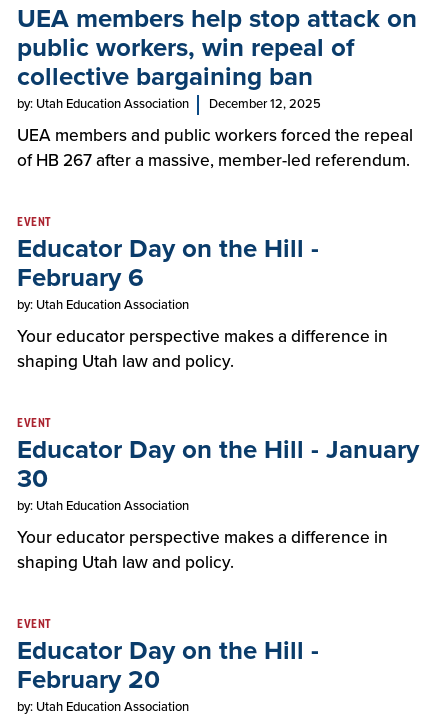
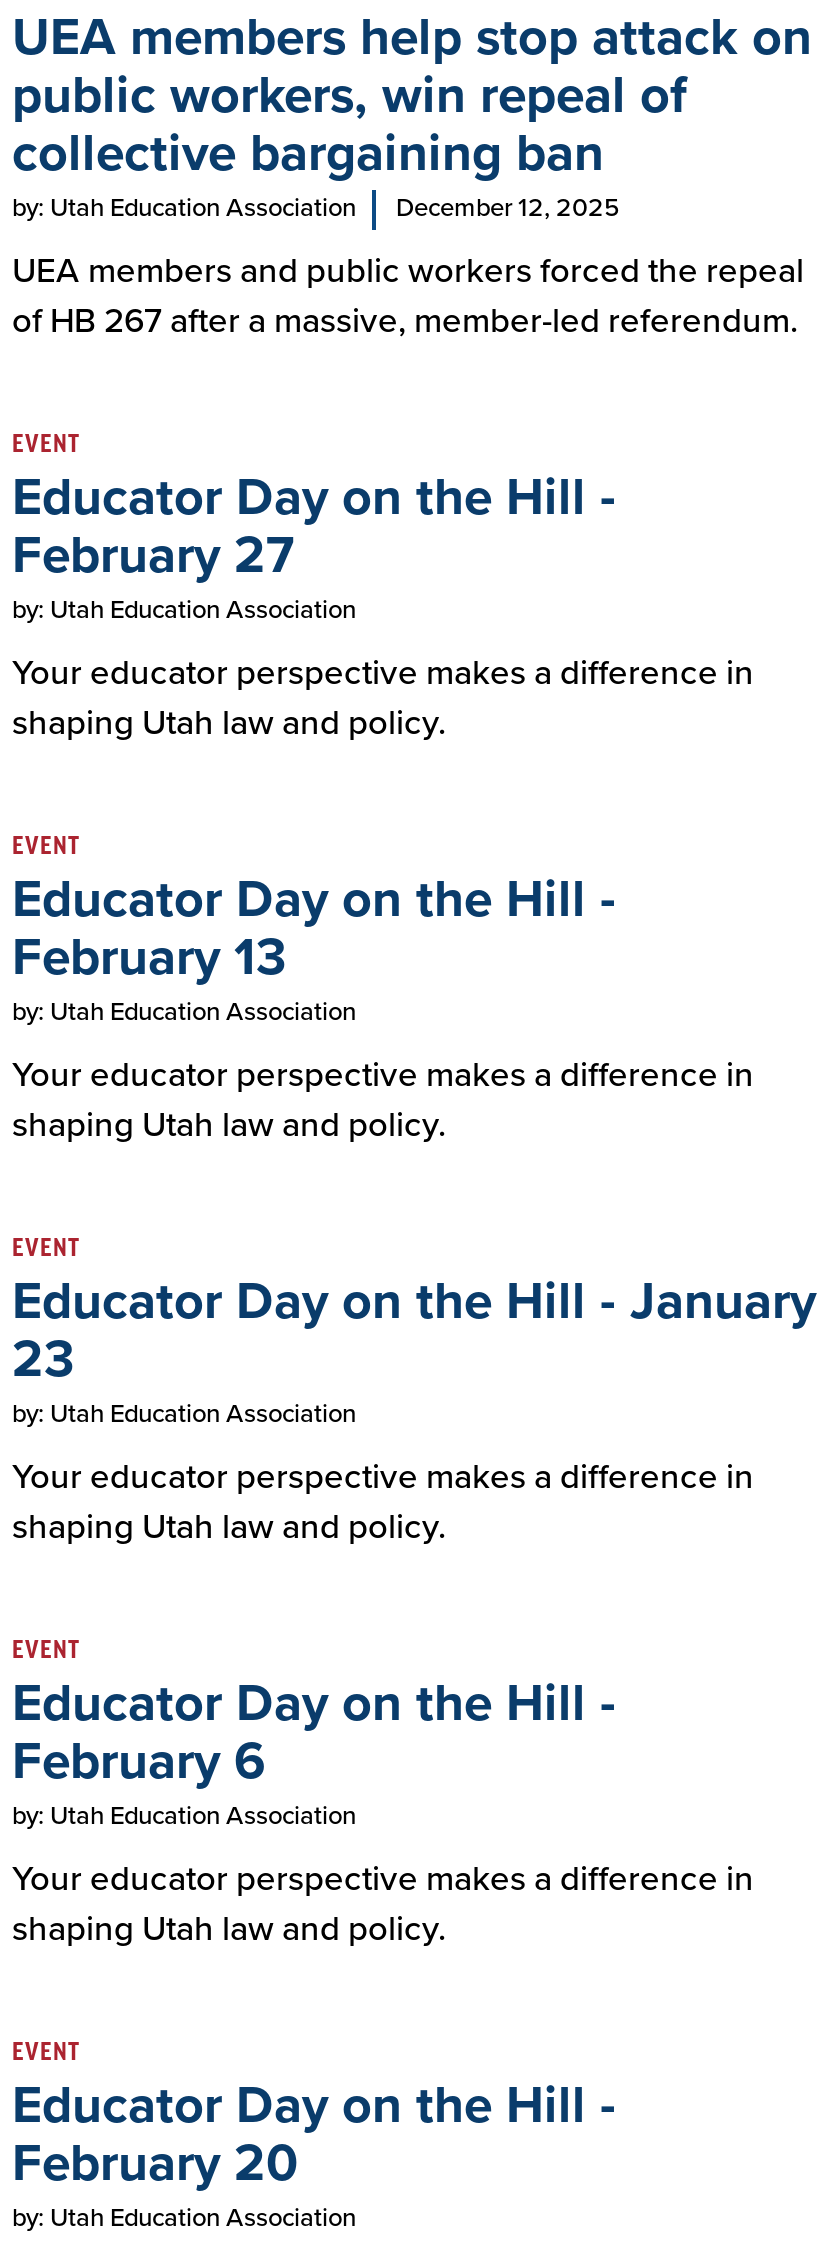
- February 6
+ February 27
+ by: Utah Education Association
+ Your educator perspective makes a difference in
+ shaping Utah law and policy.
+ EVENT
+ Educator Day on the Hill -
+ February 13

- 30
+ 23
+ by: Utah Education Association
+ Your educator perspective makes a difference in
+ shaping Utah law and policy.
+ EVENT
+ Educator Day on the Hill -
+ February 6
